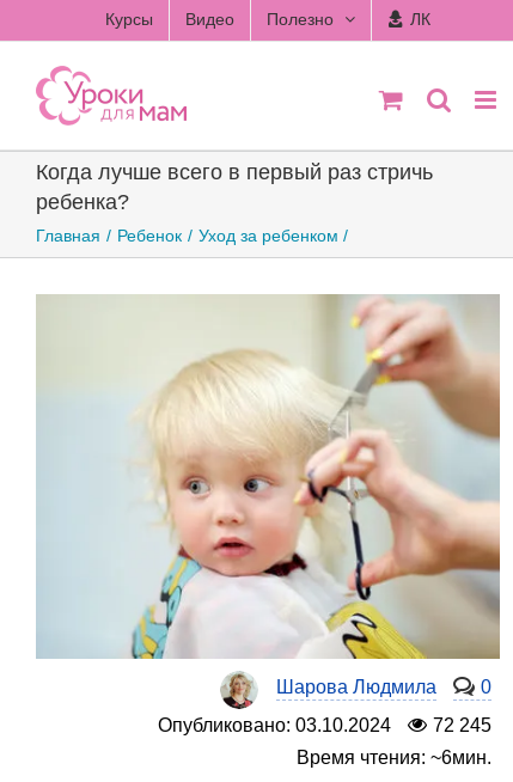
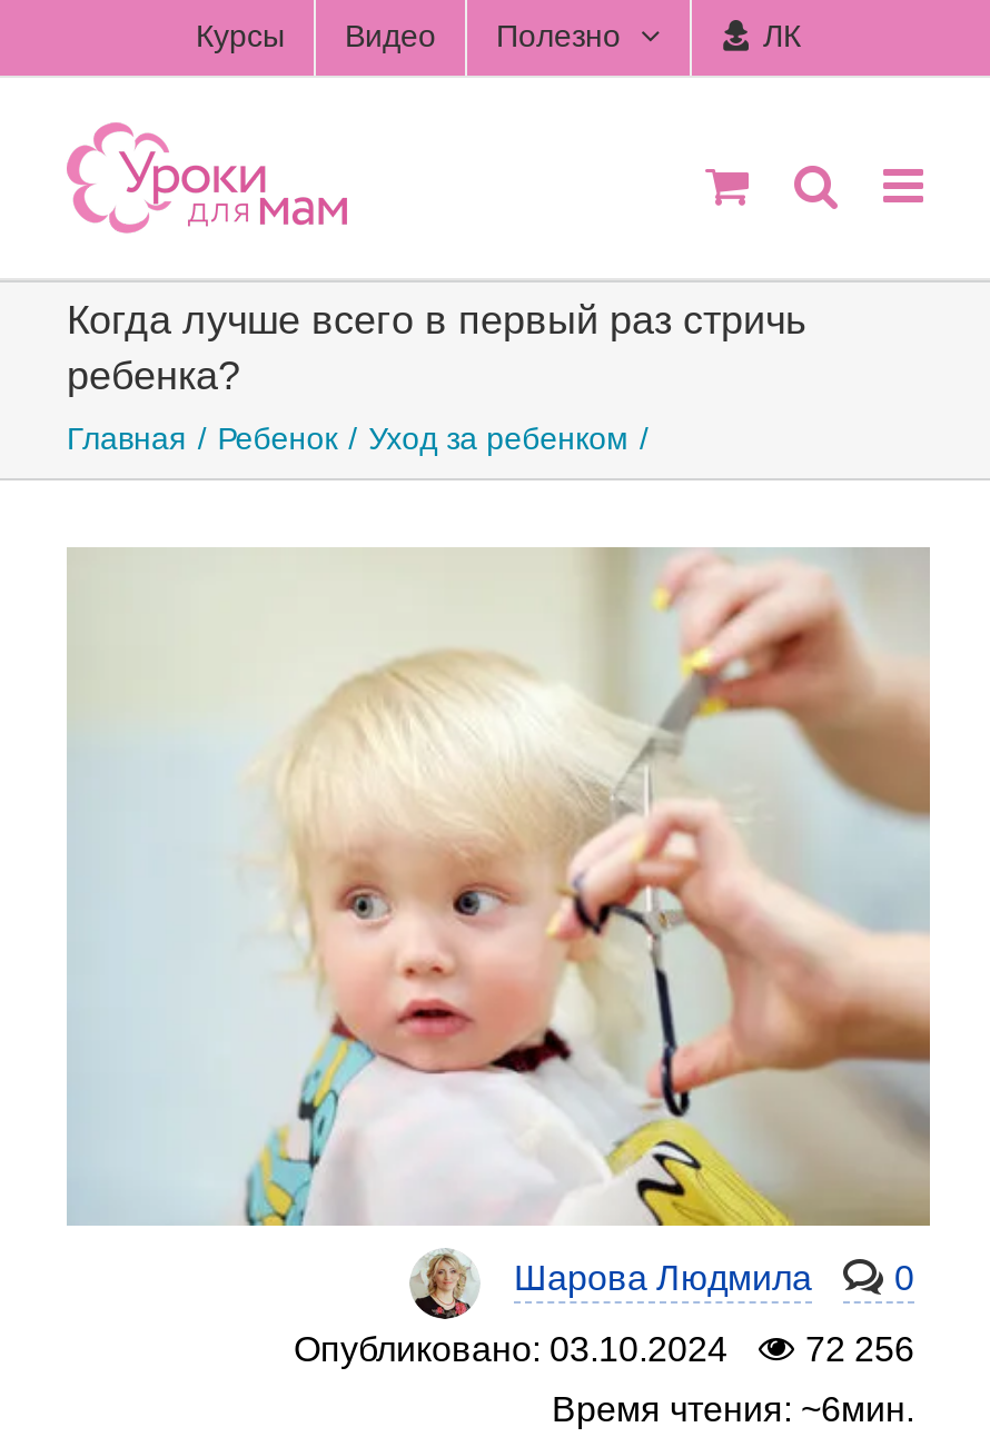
- 72 245
+ 72 256
